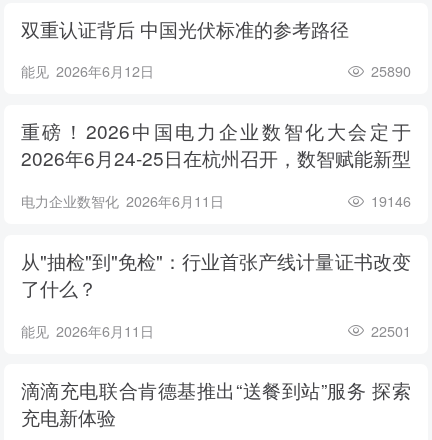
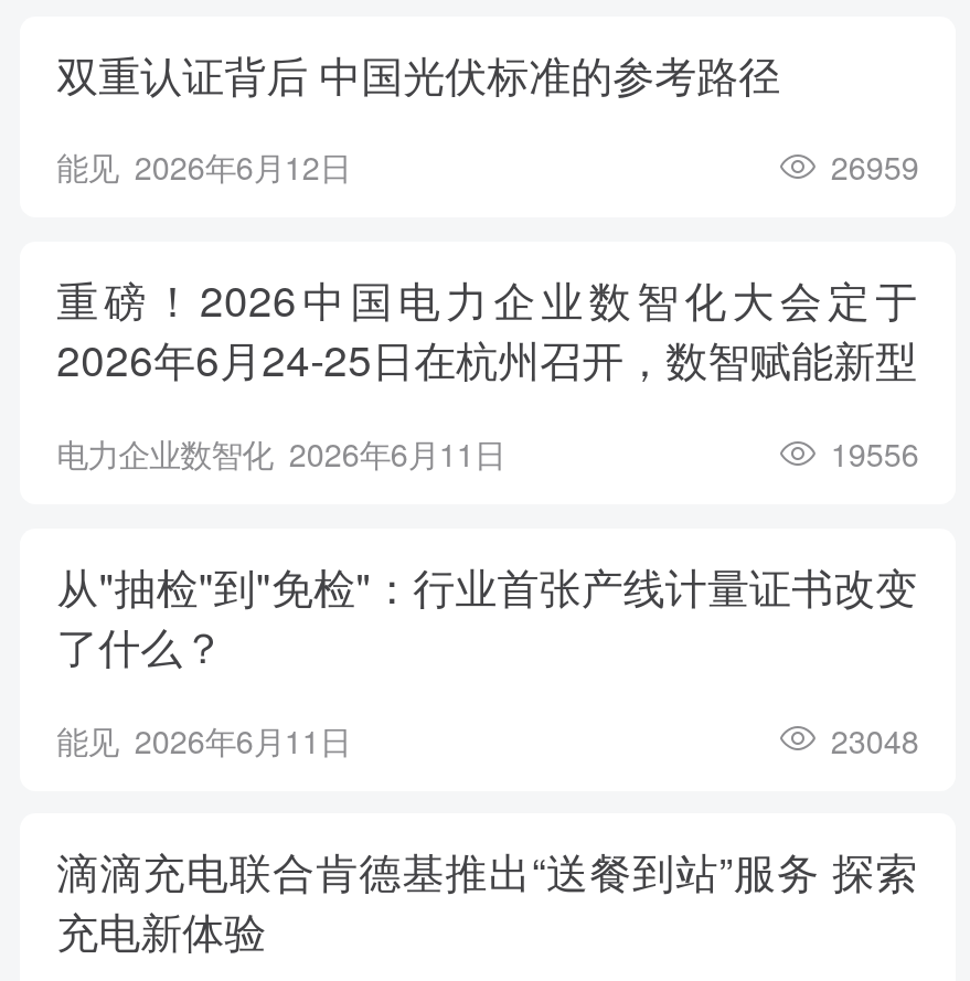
- 25890
+ 26959

- 19146
+ 19556

- 22501
+ 23048
